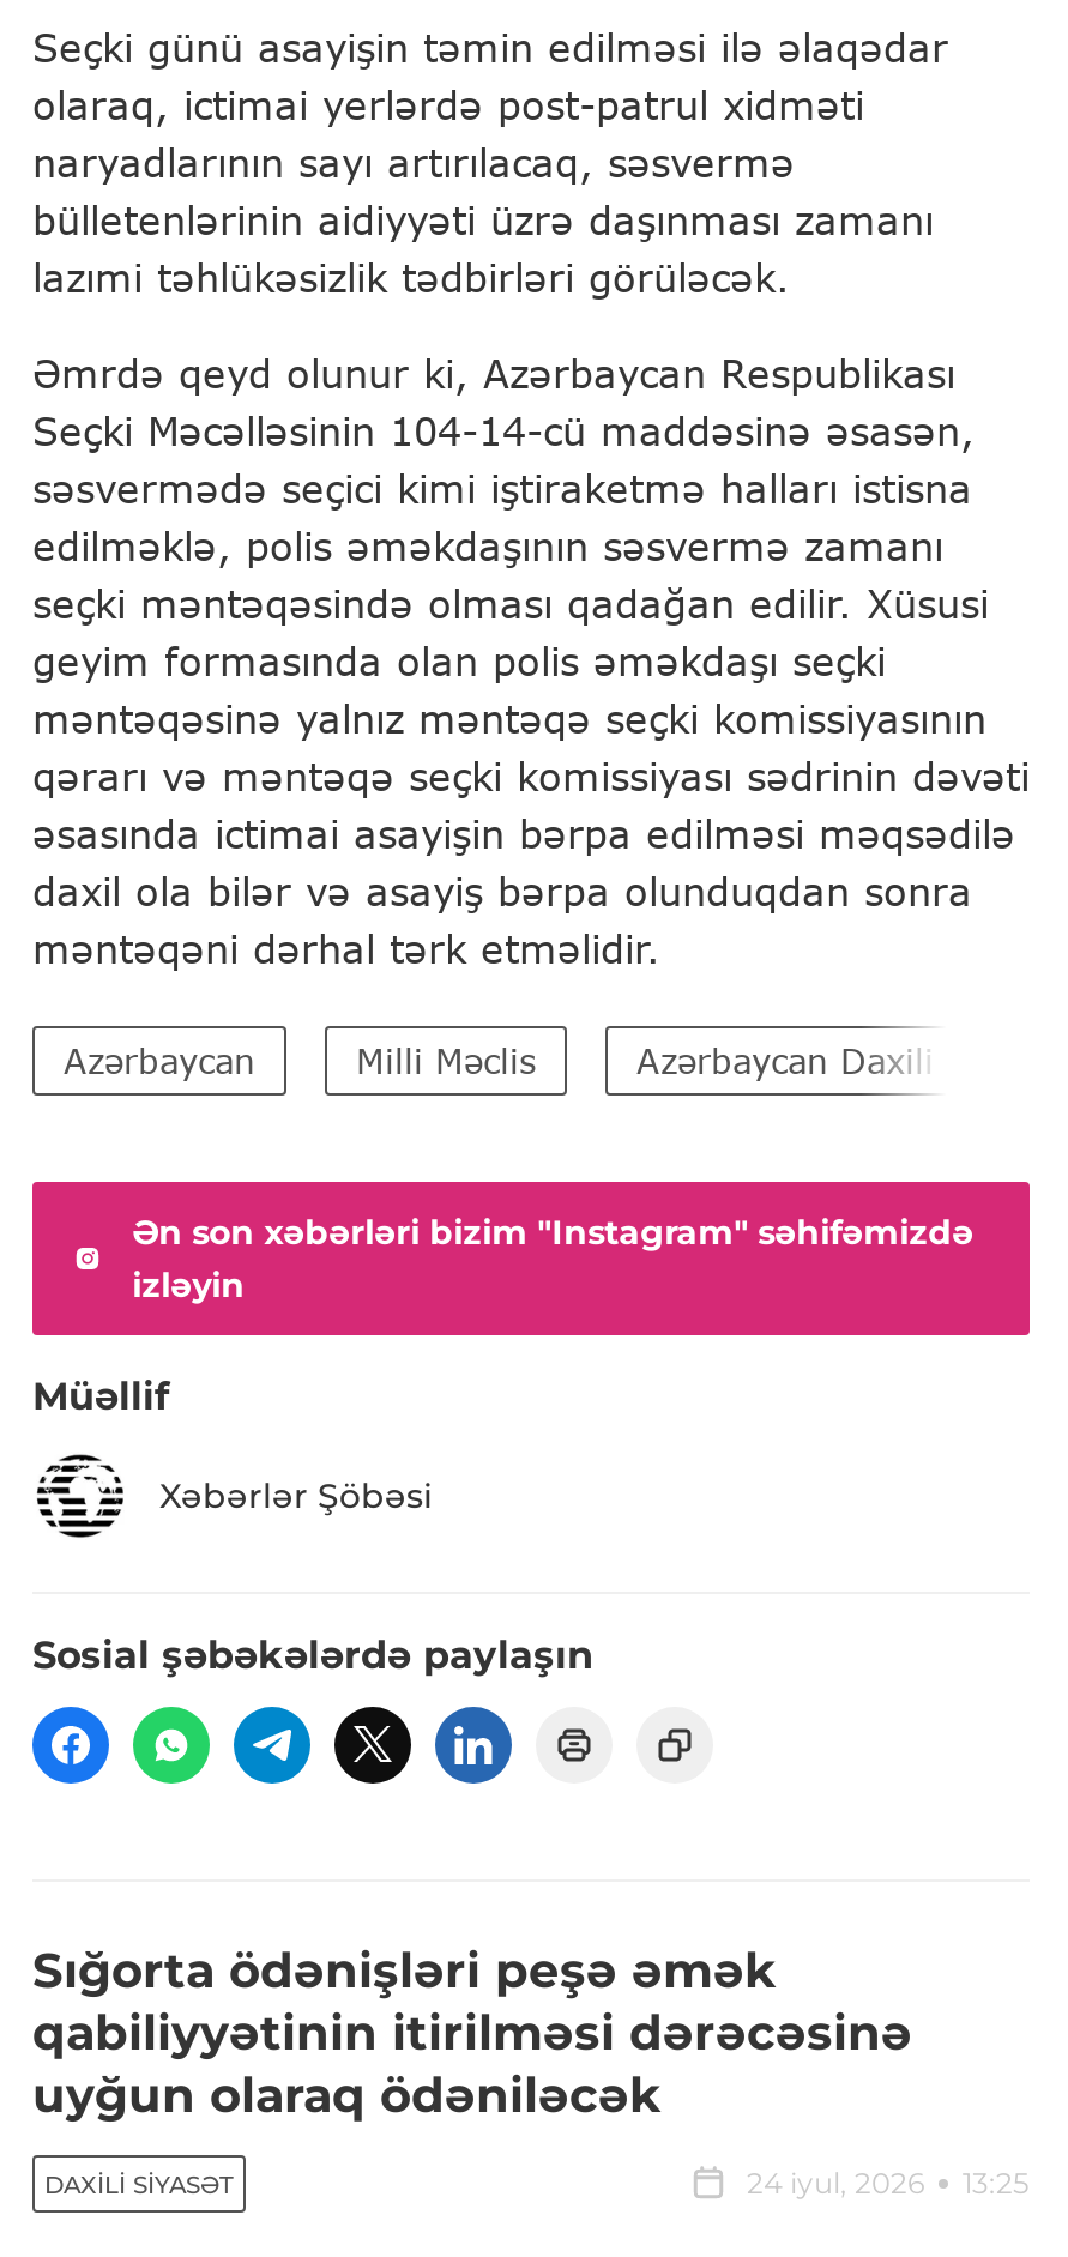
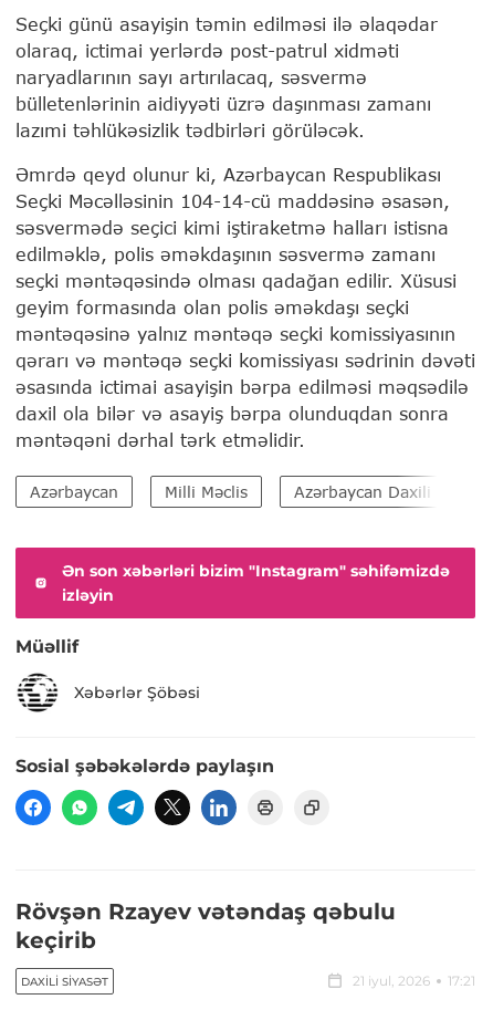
- Sığorta ödənişləri peşə əmək
- qabiliyyətinin itirilməsi dərəcəsinə
- uyğun olaraq ödəniləcək
+ Rövşən Rzayev vətəndaş qəbulu
+ keçirib

- 24 iyul, 2026
- 13:25
+ 21 iyul, 2026
+ 17:21
